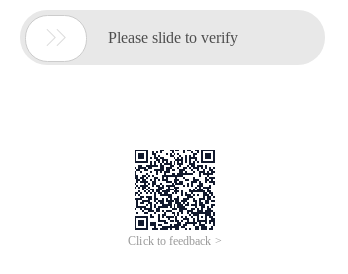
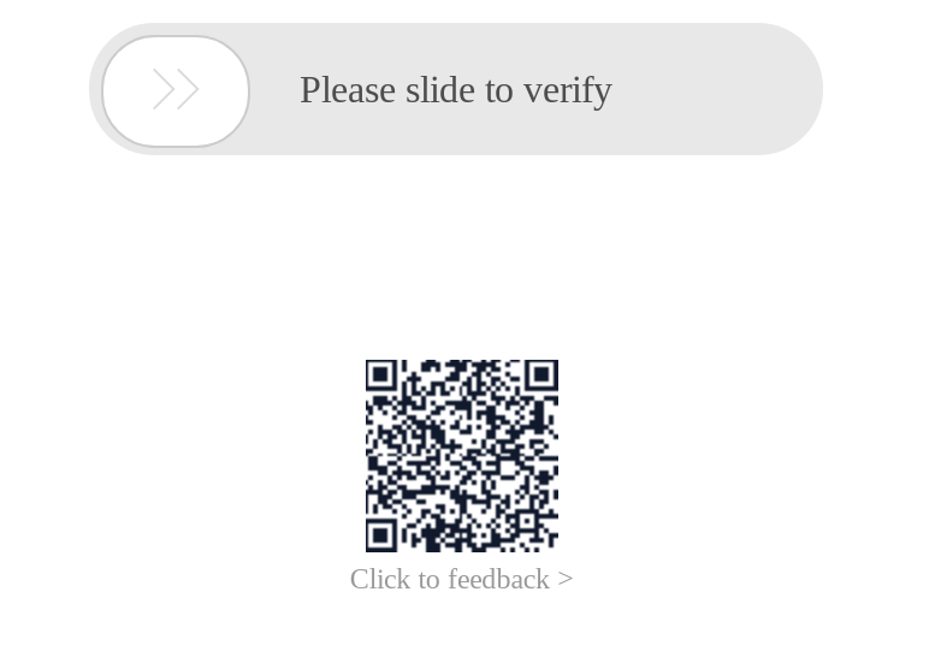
- [image]
+ [image]
